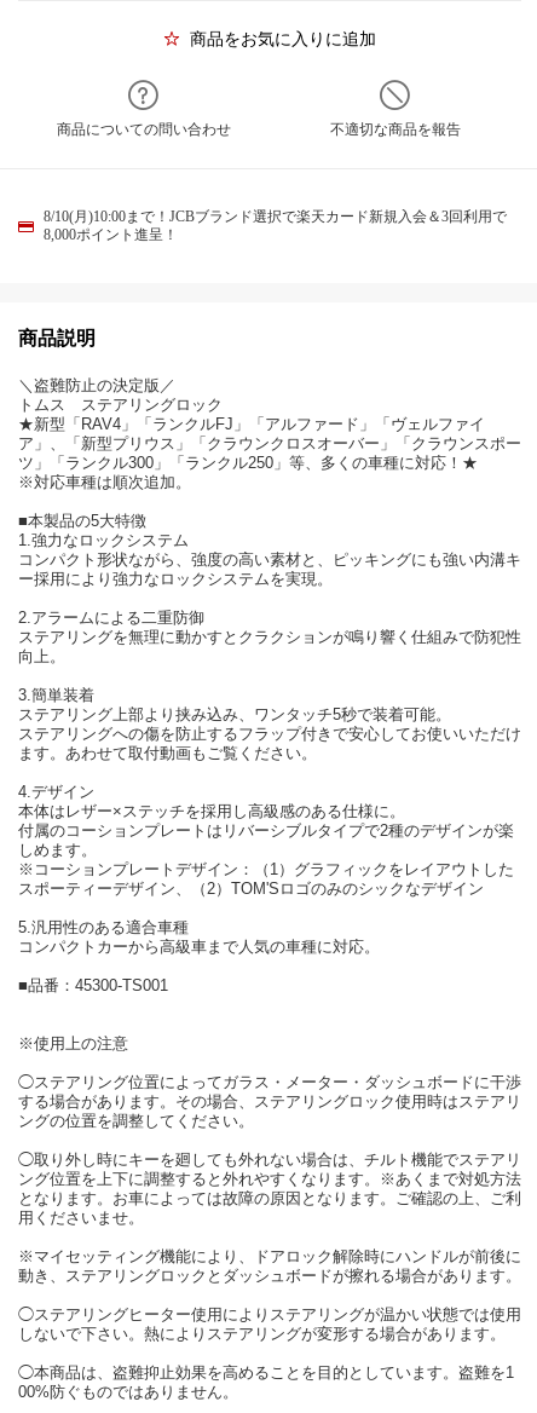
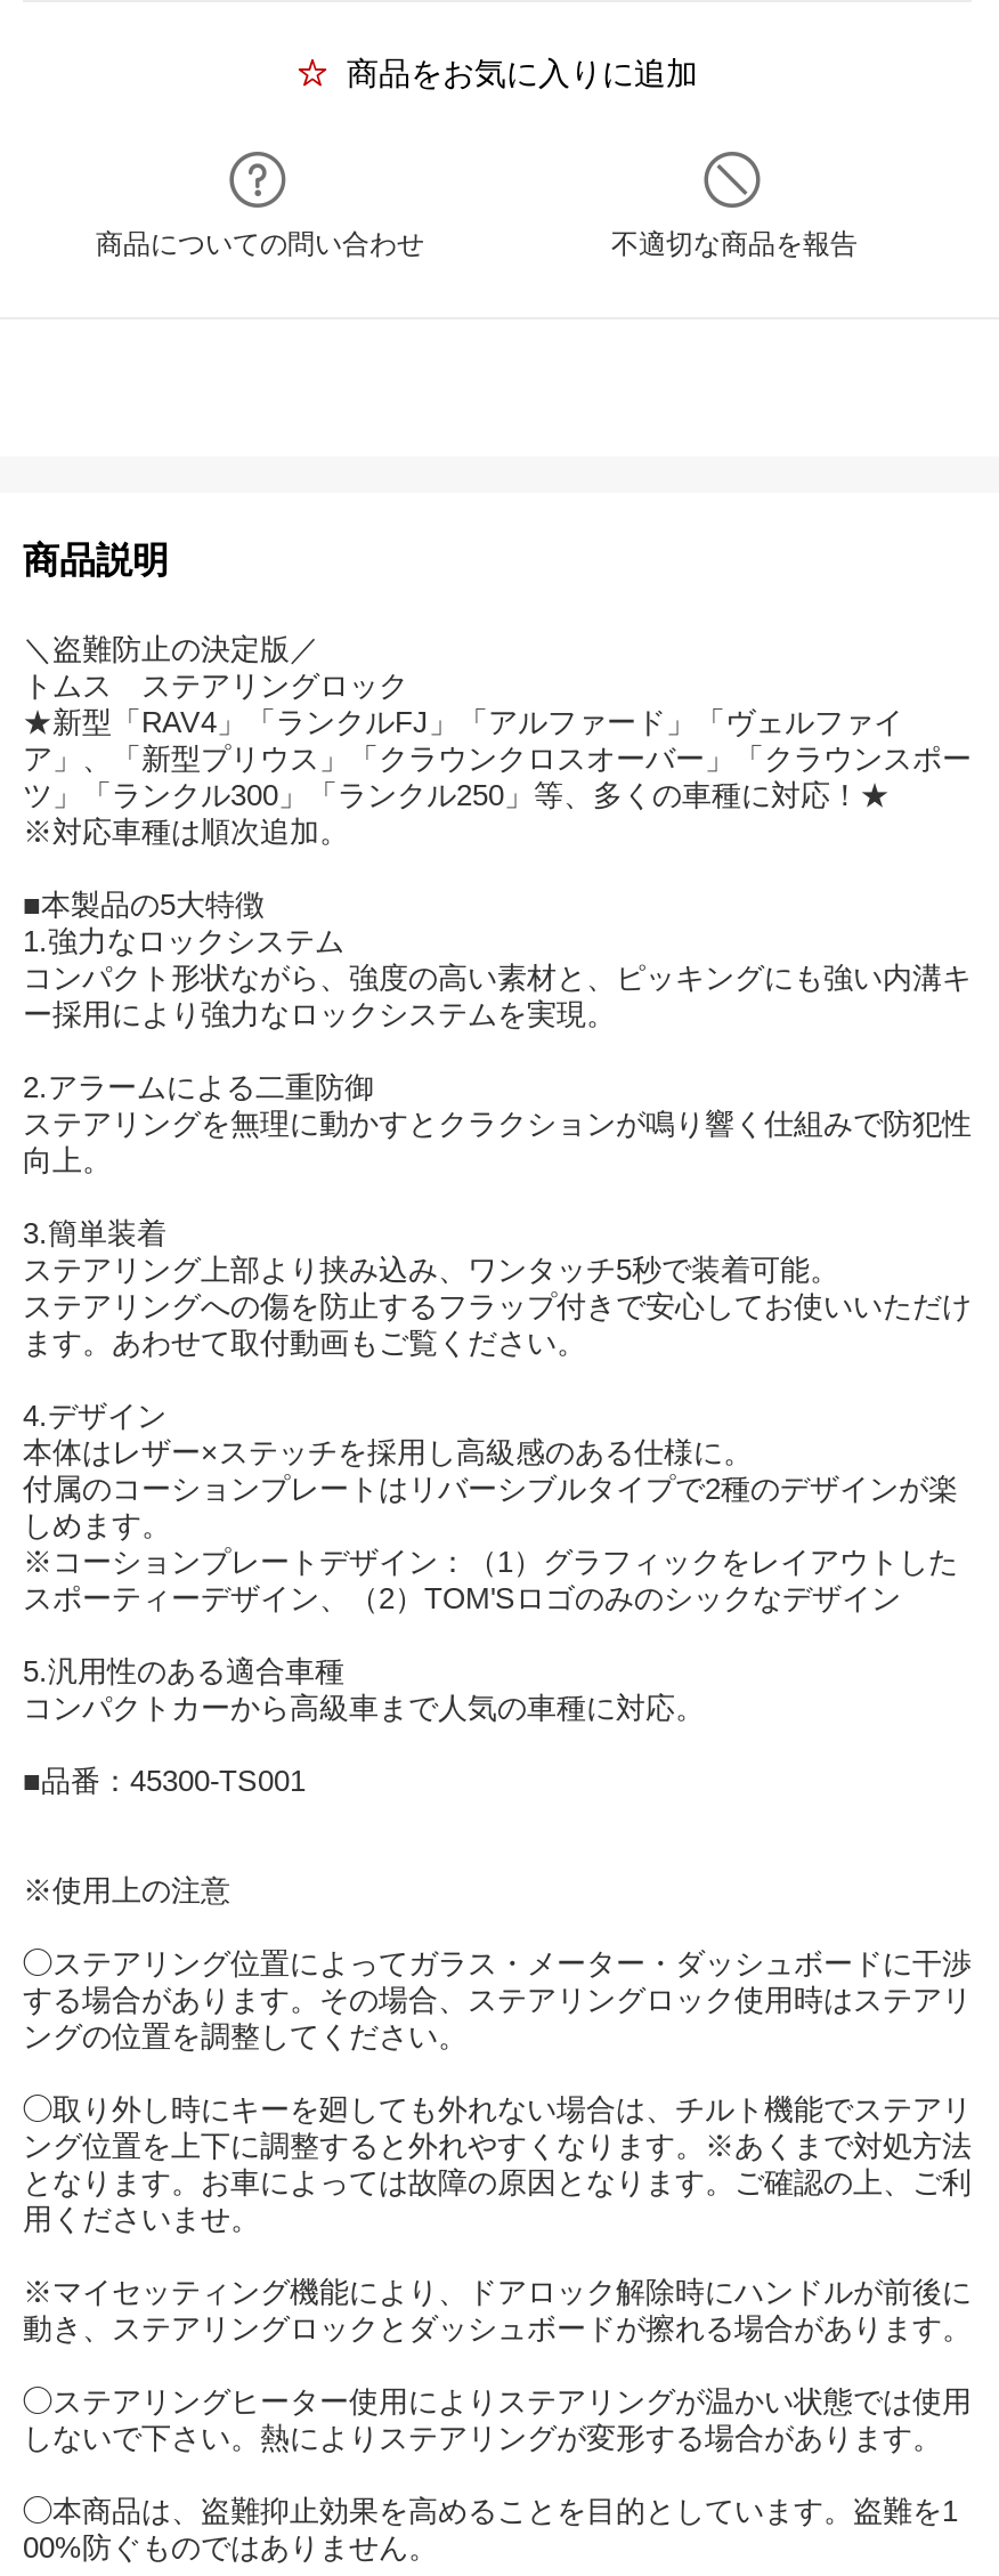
- 8/10(月)10:00まで！JCBブランド選択で楽天カード新規入会＆3回利用で
- 8,000ポイント進呈！
